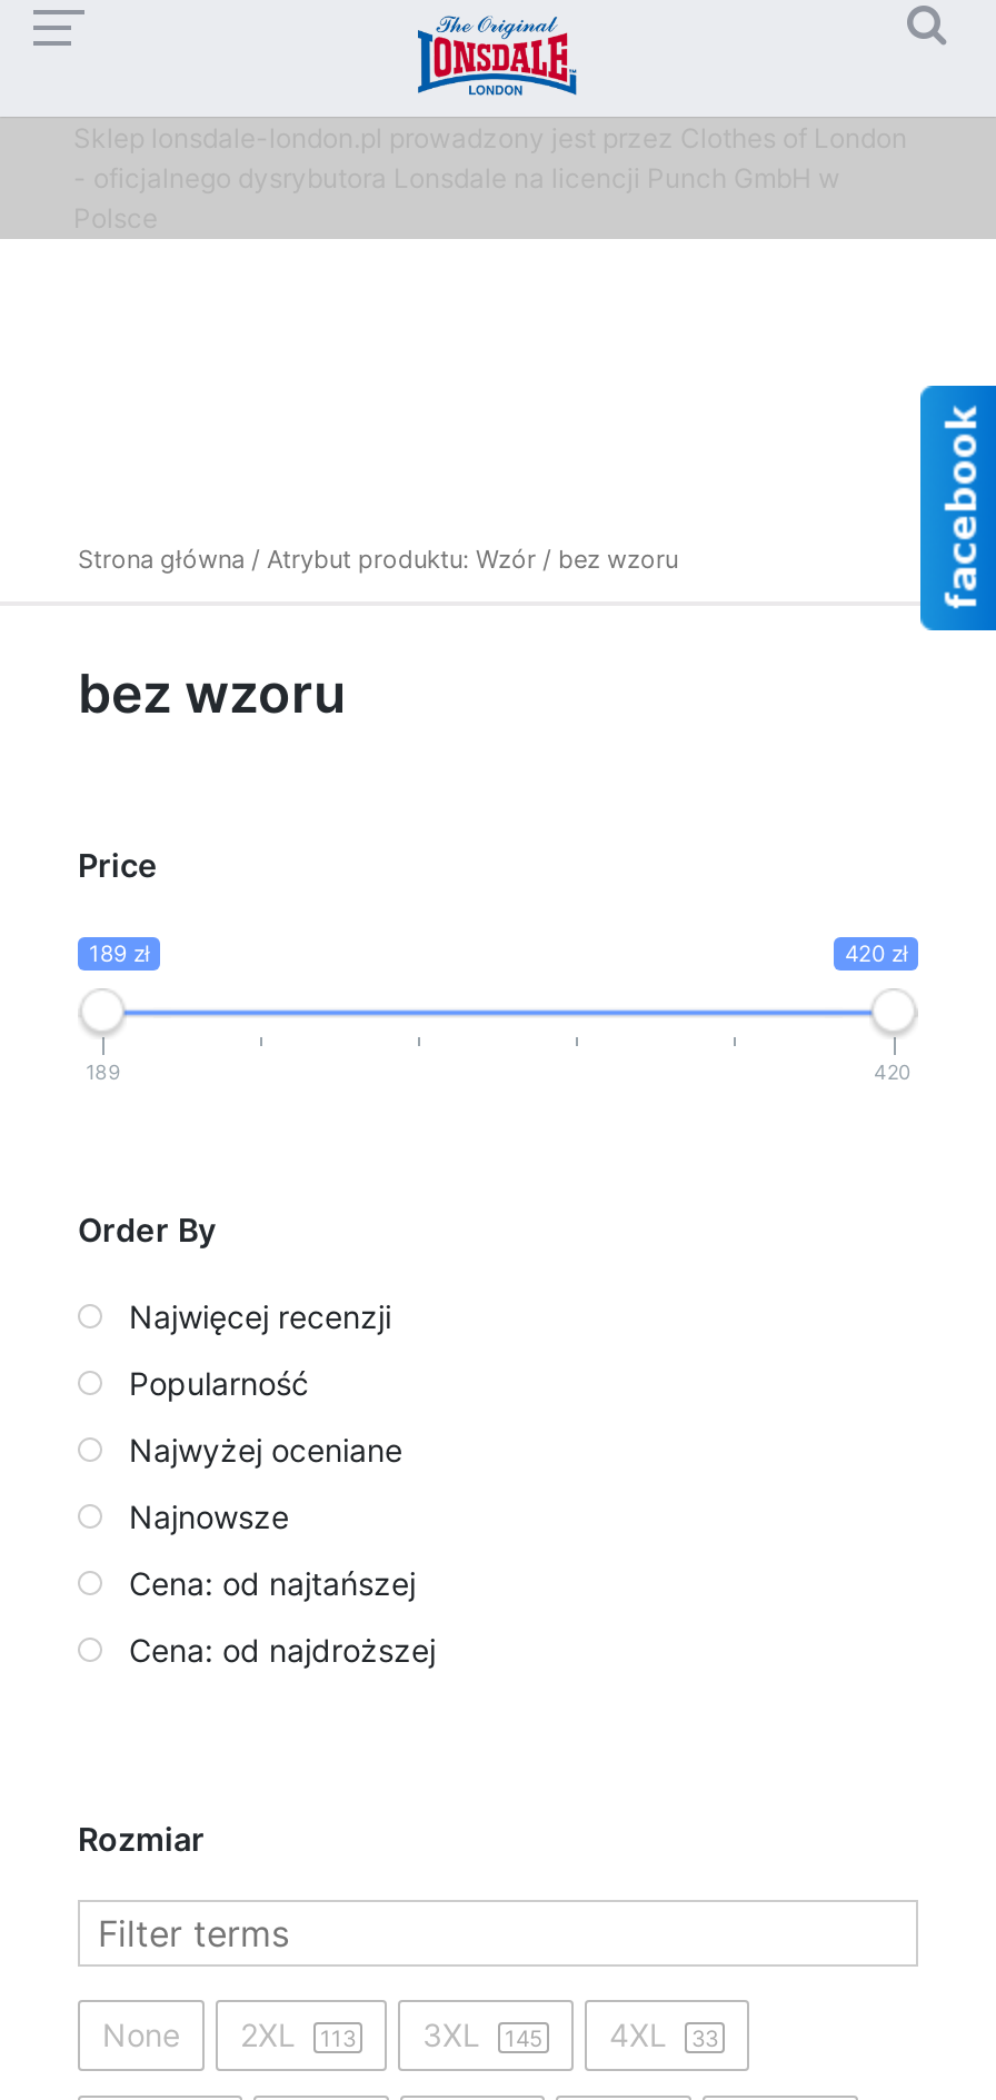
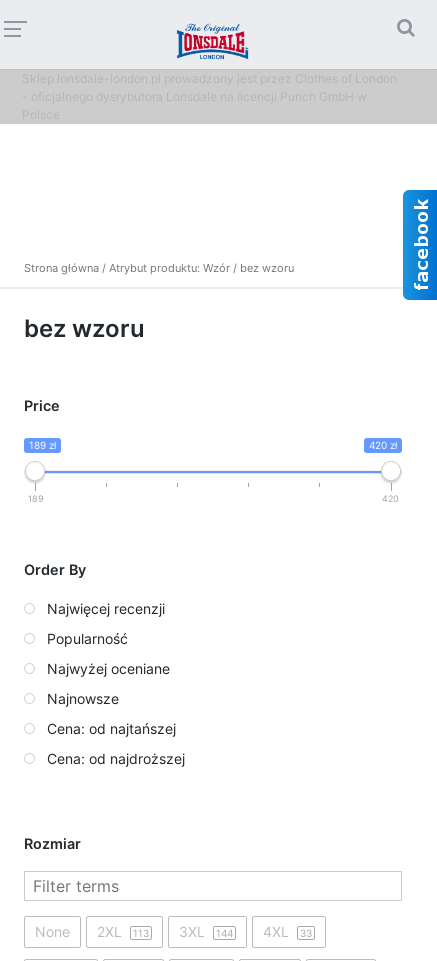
- 3XL 145
+ 3XL 144
